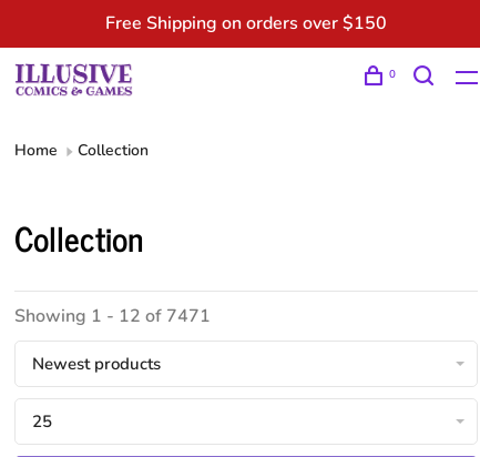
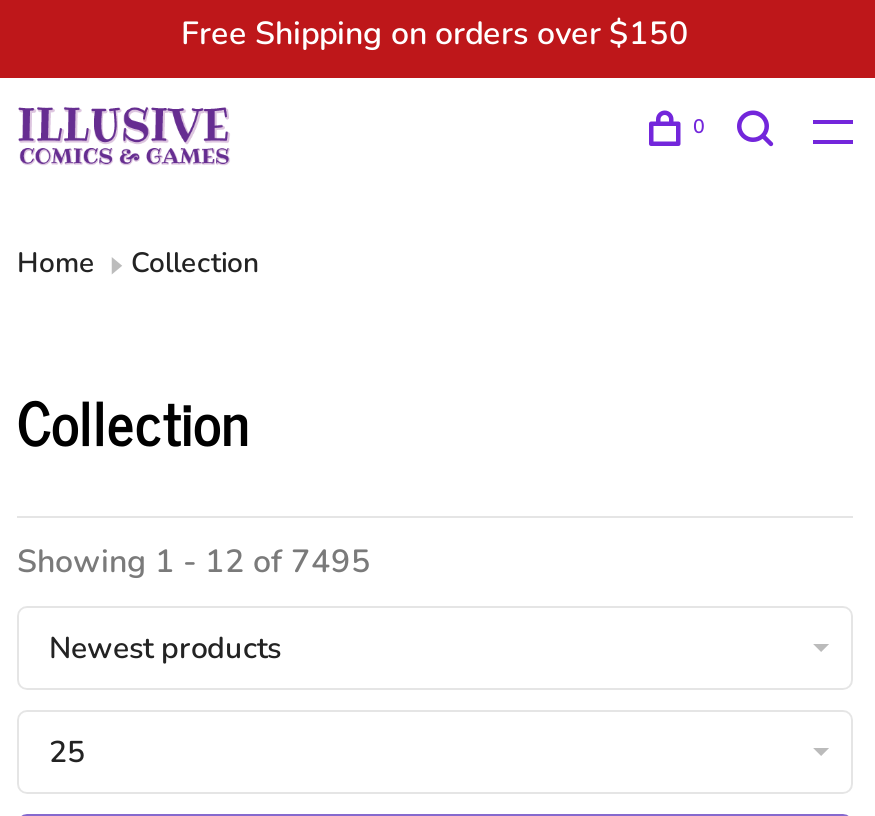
- Showing 1 - 12 of 7471
+ Showing 1 - 12 of 7495
